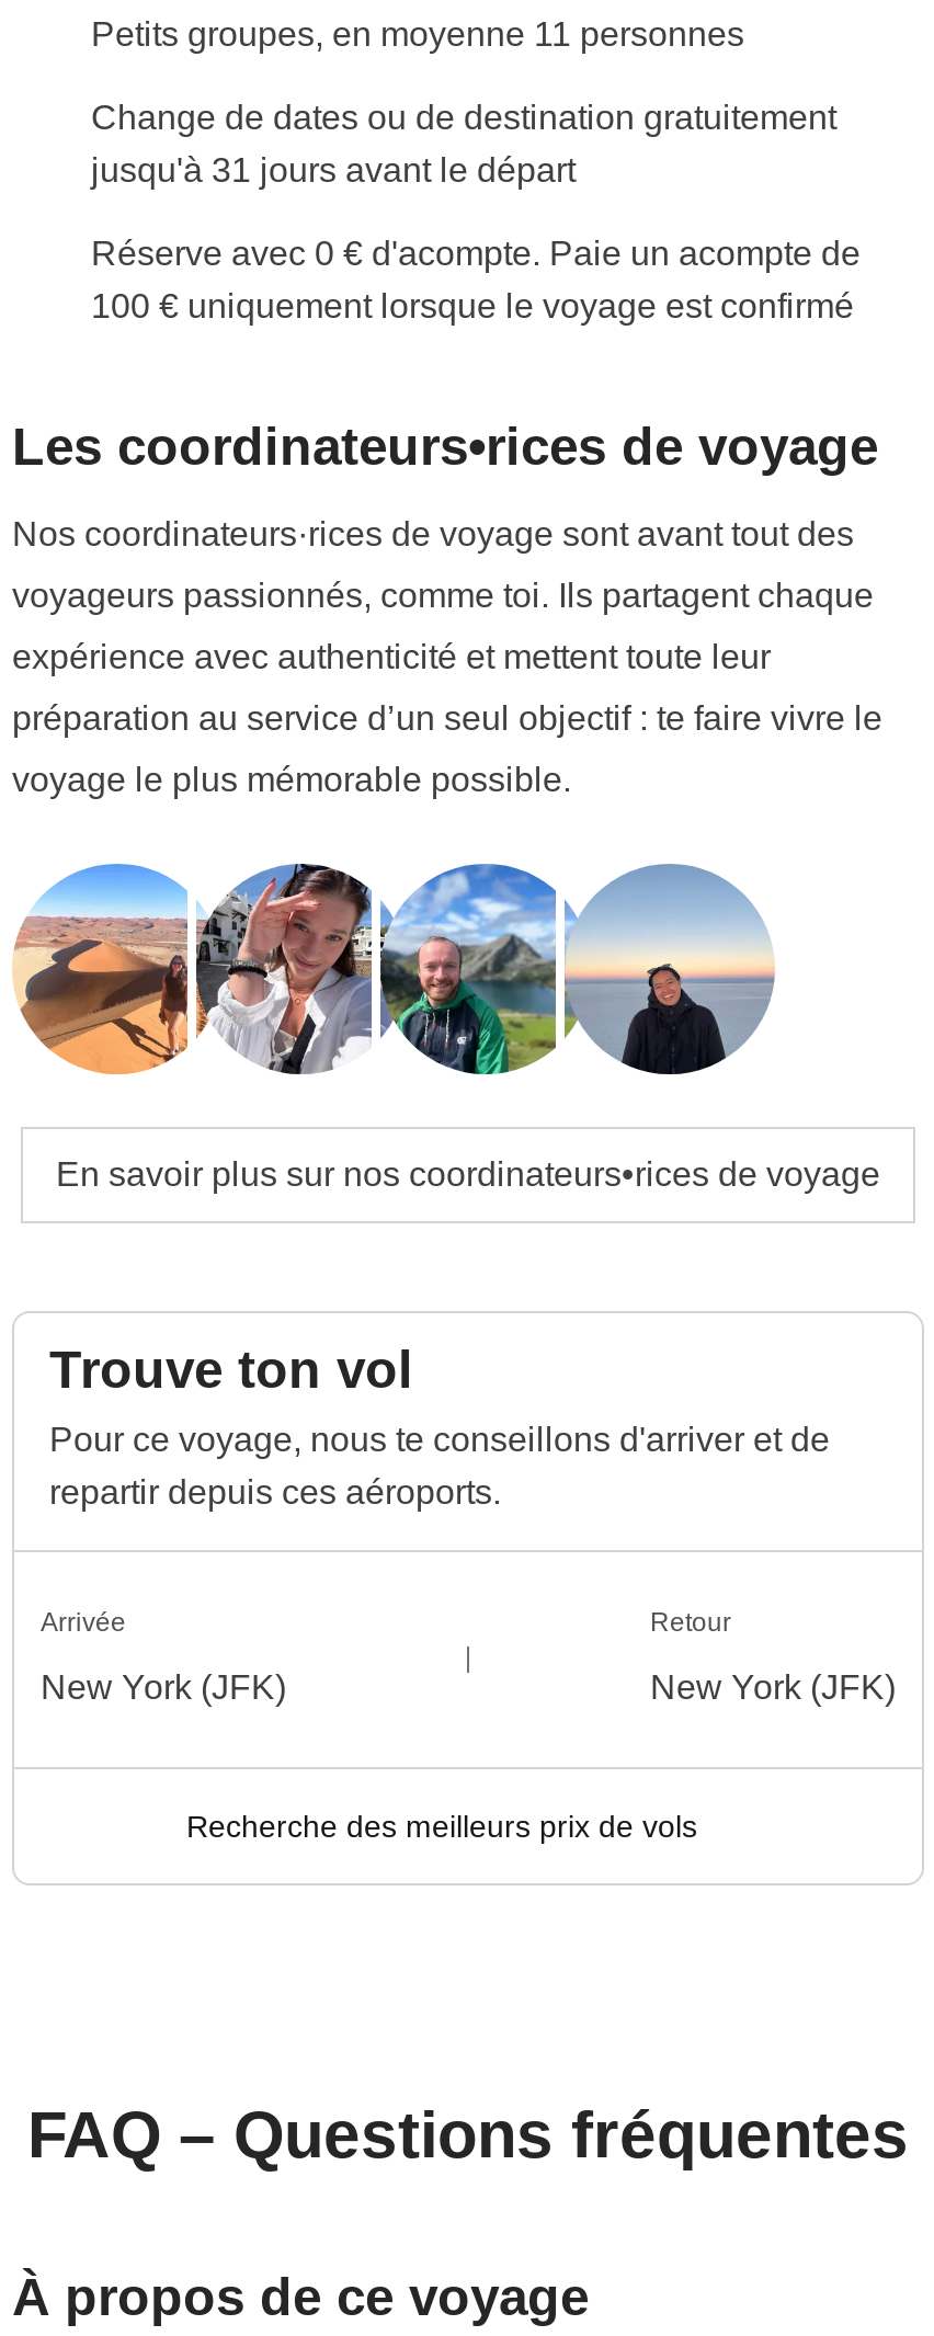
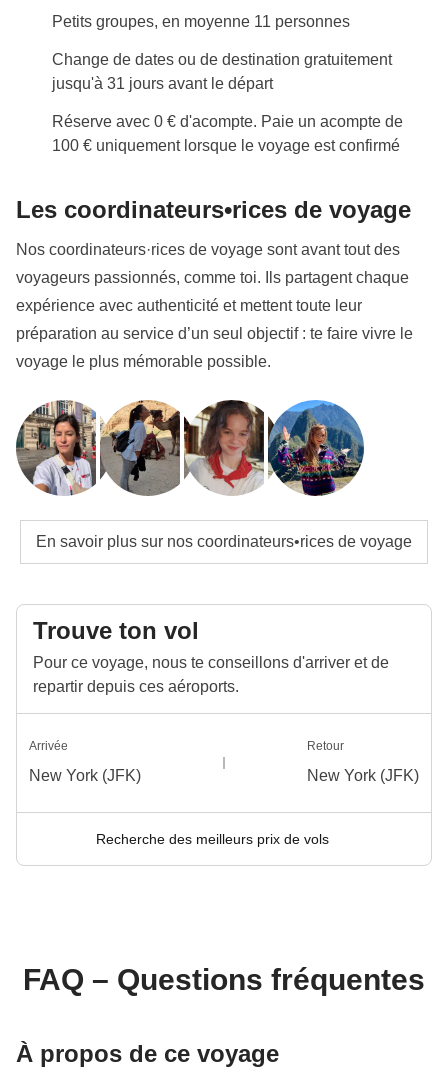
- [image]
+ [image]
